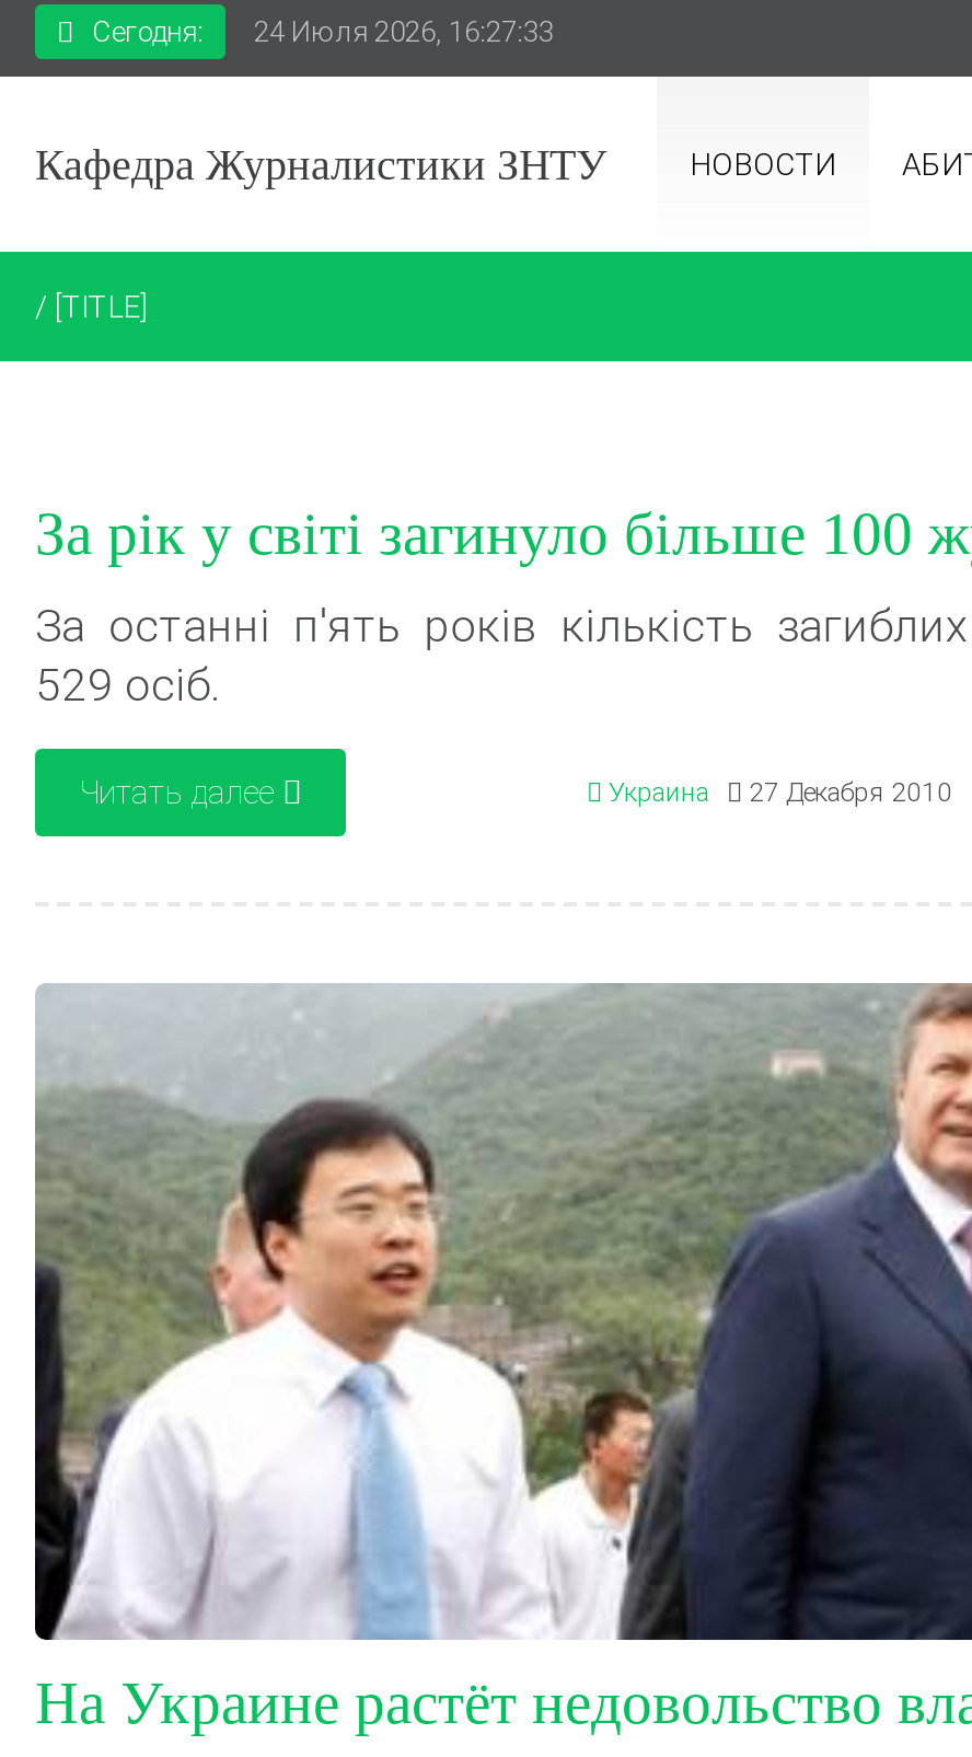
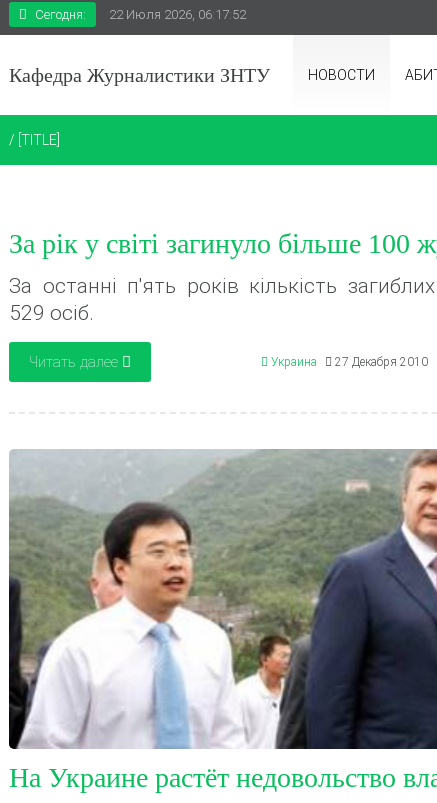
- Сегодня: 24 Июля 2026, 16:27:33
+ Сегодня: 22 Июля 2026, 06:17:52
